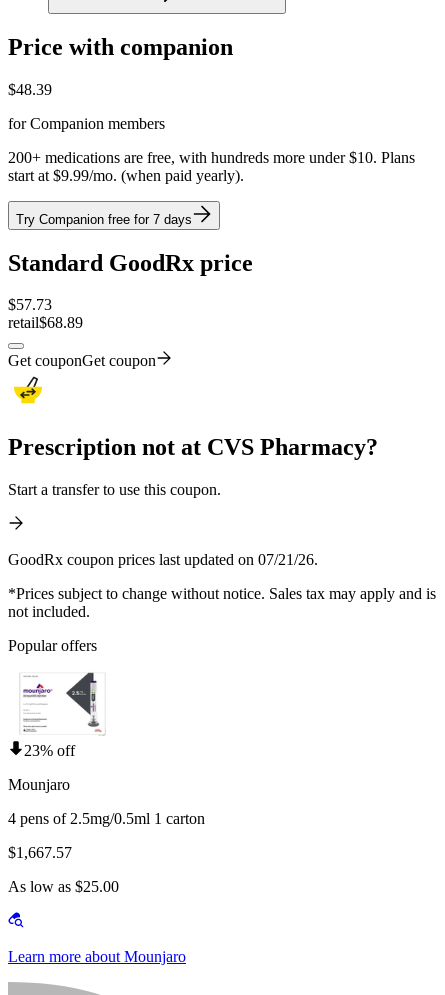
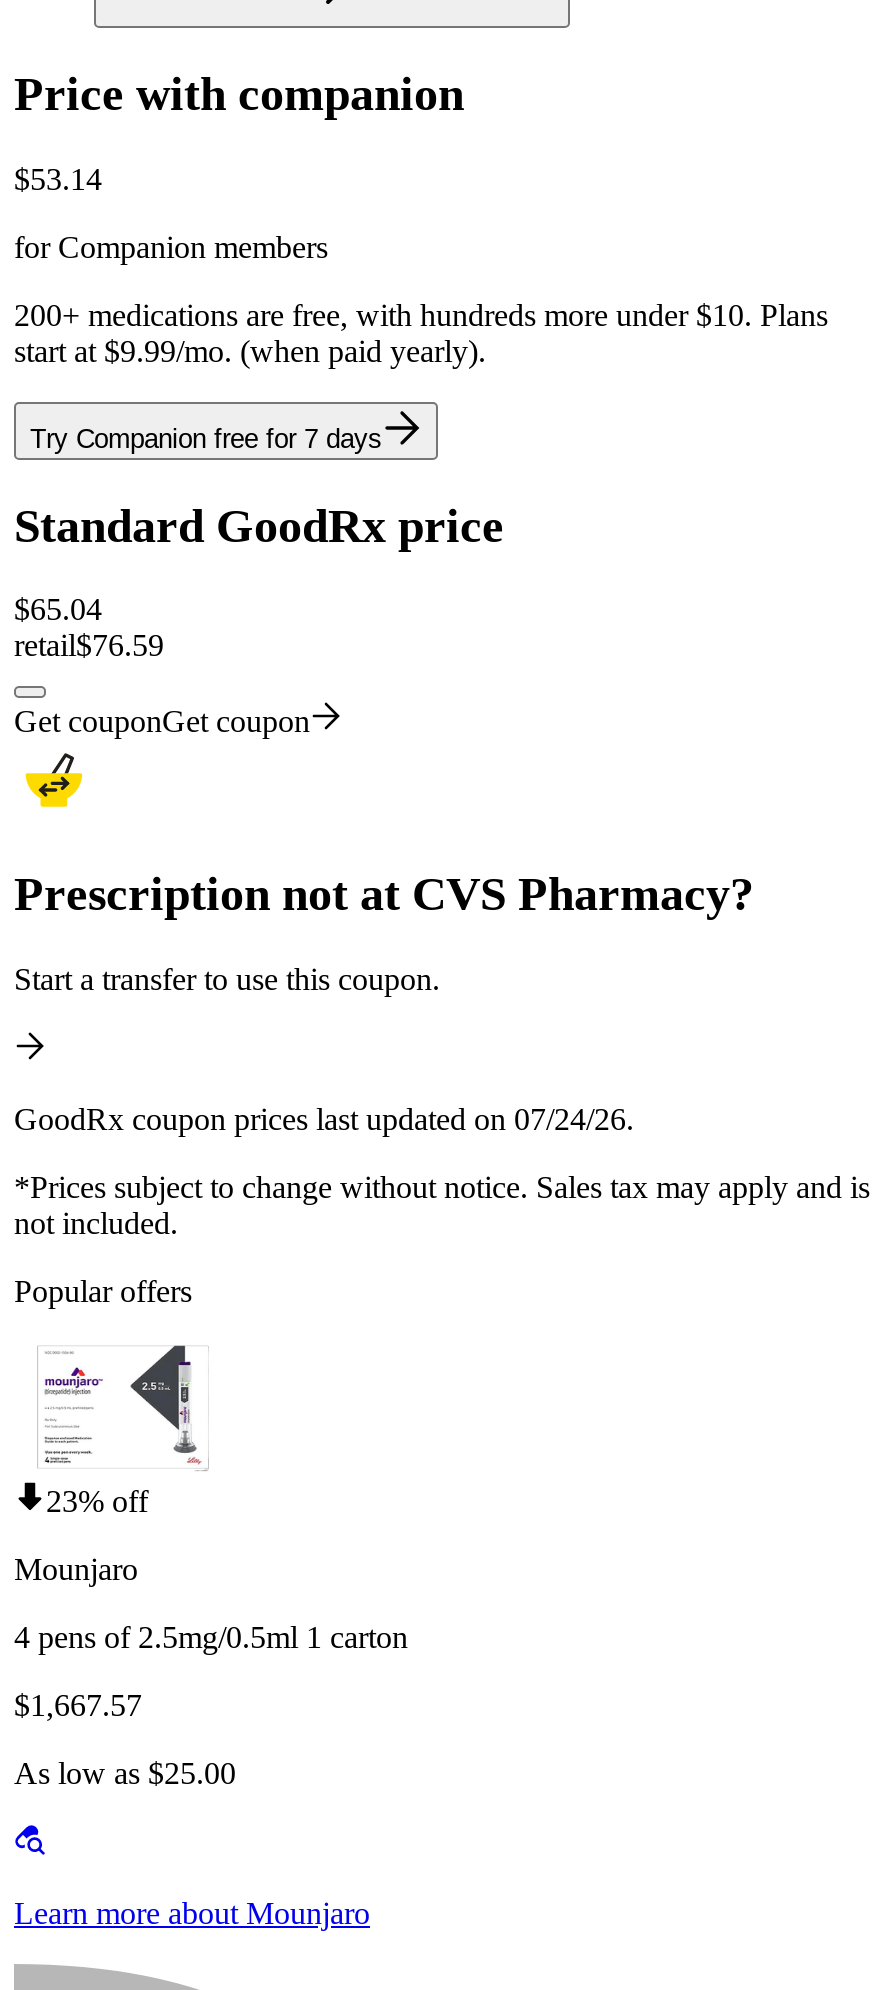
- $48.39
+ $53.14

- $57.73
+ $65.04

- retail$68.89
+ retail$76.59

- GoodRx coupon prices last updated on 07/21/26.
+ GoodRx coupon prices last updated on 07/24/26.
